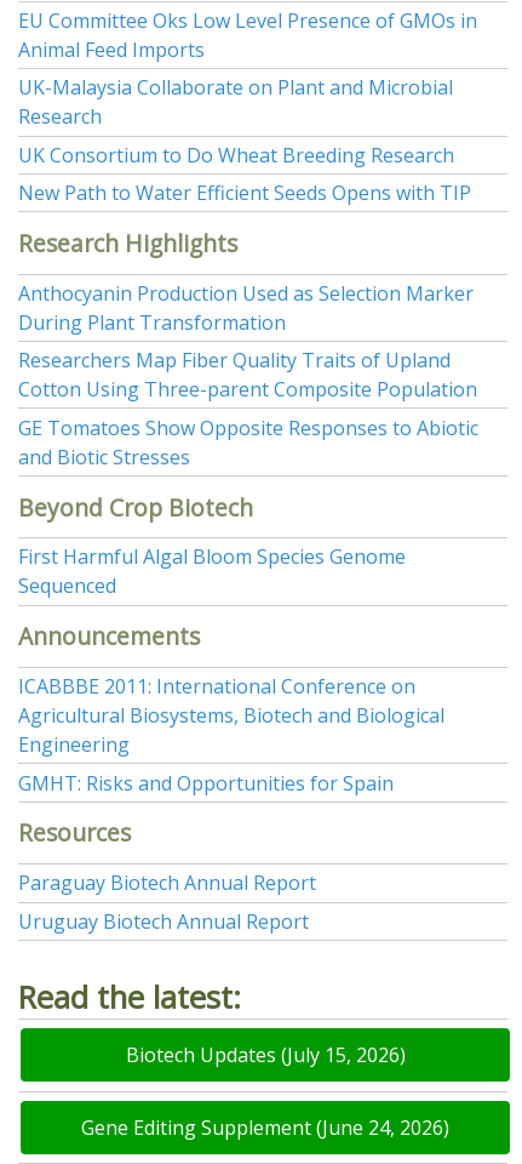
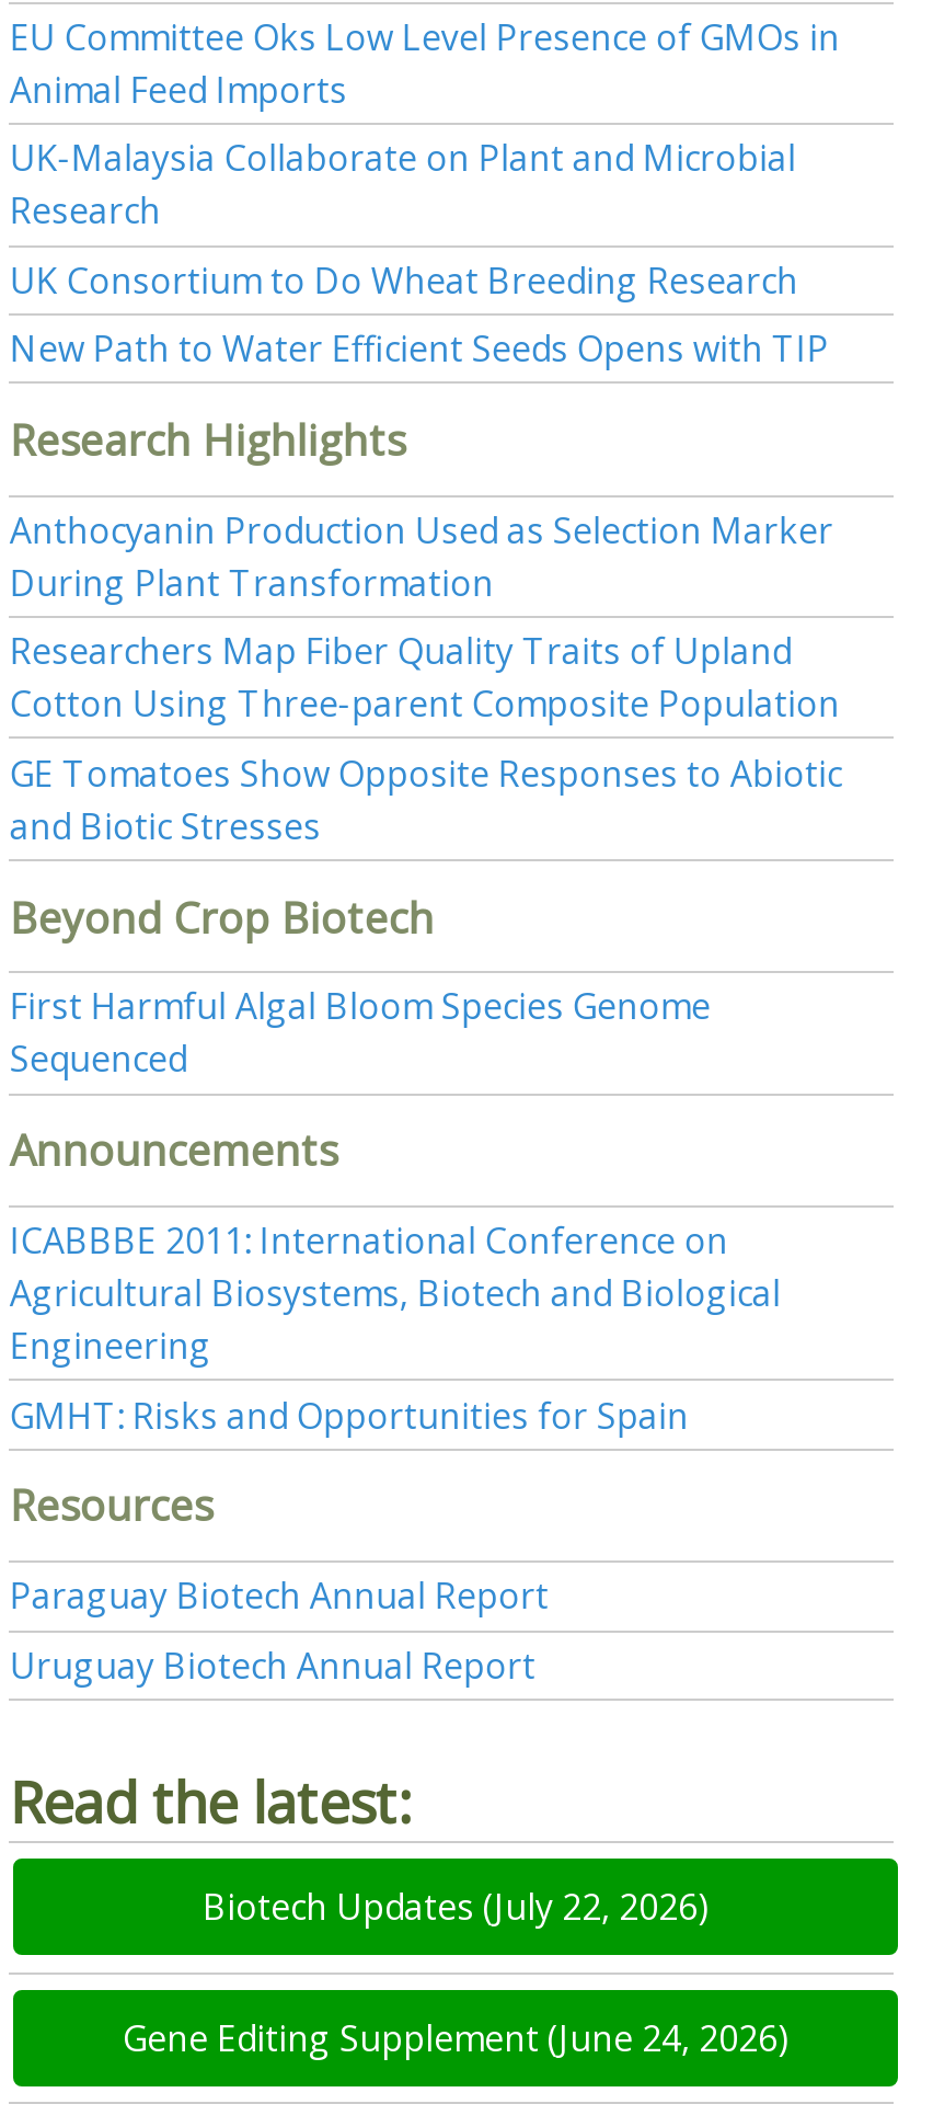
- Biotech Updates (July 15, 2026)
+ Biotech Updates (July 22, 2026)
